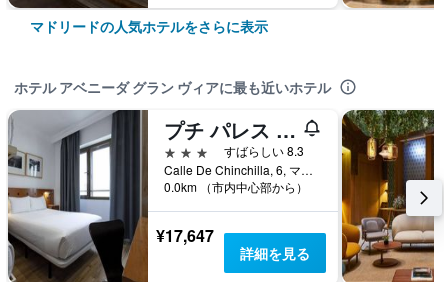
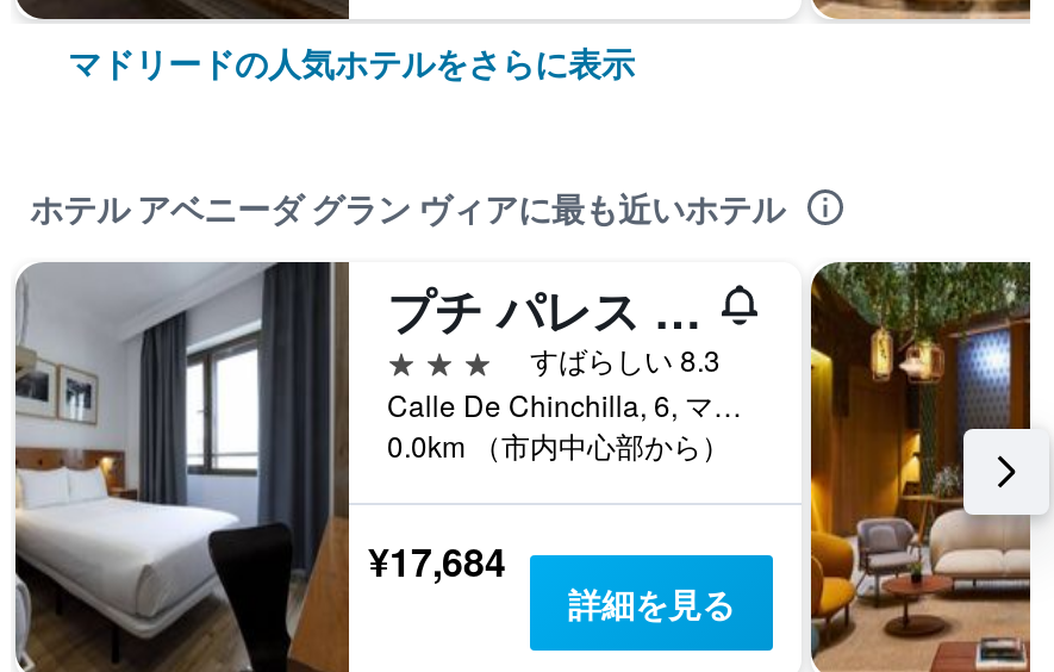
- ¥17,647
+ ¥17,684
